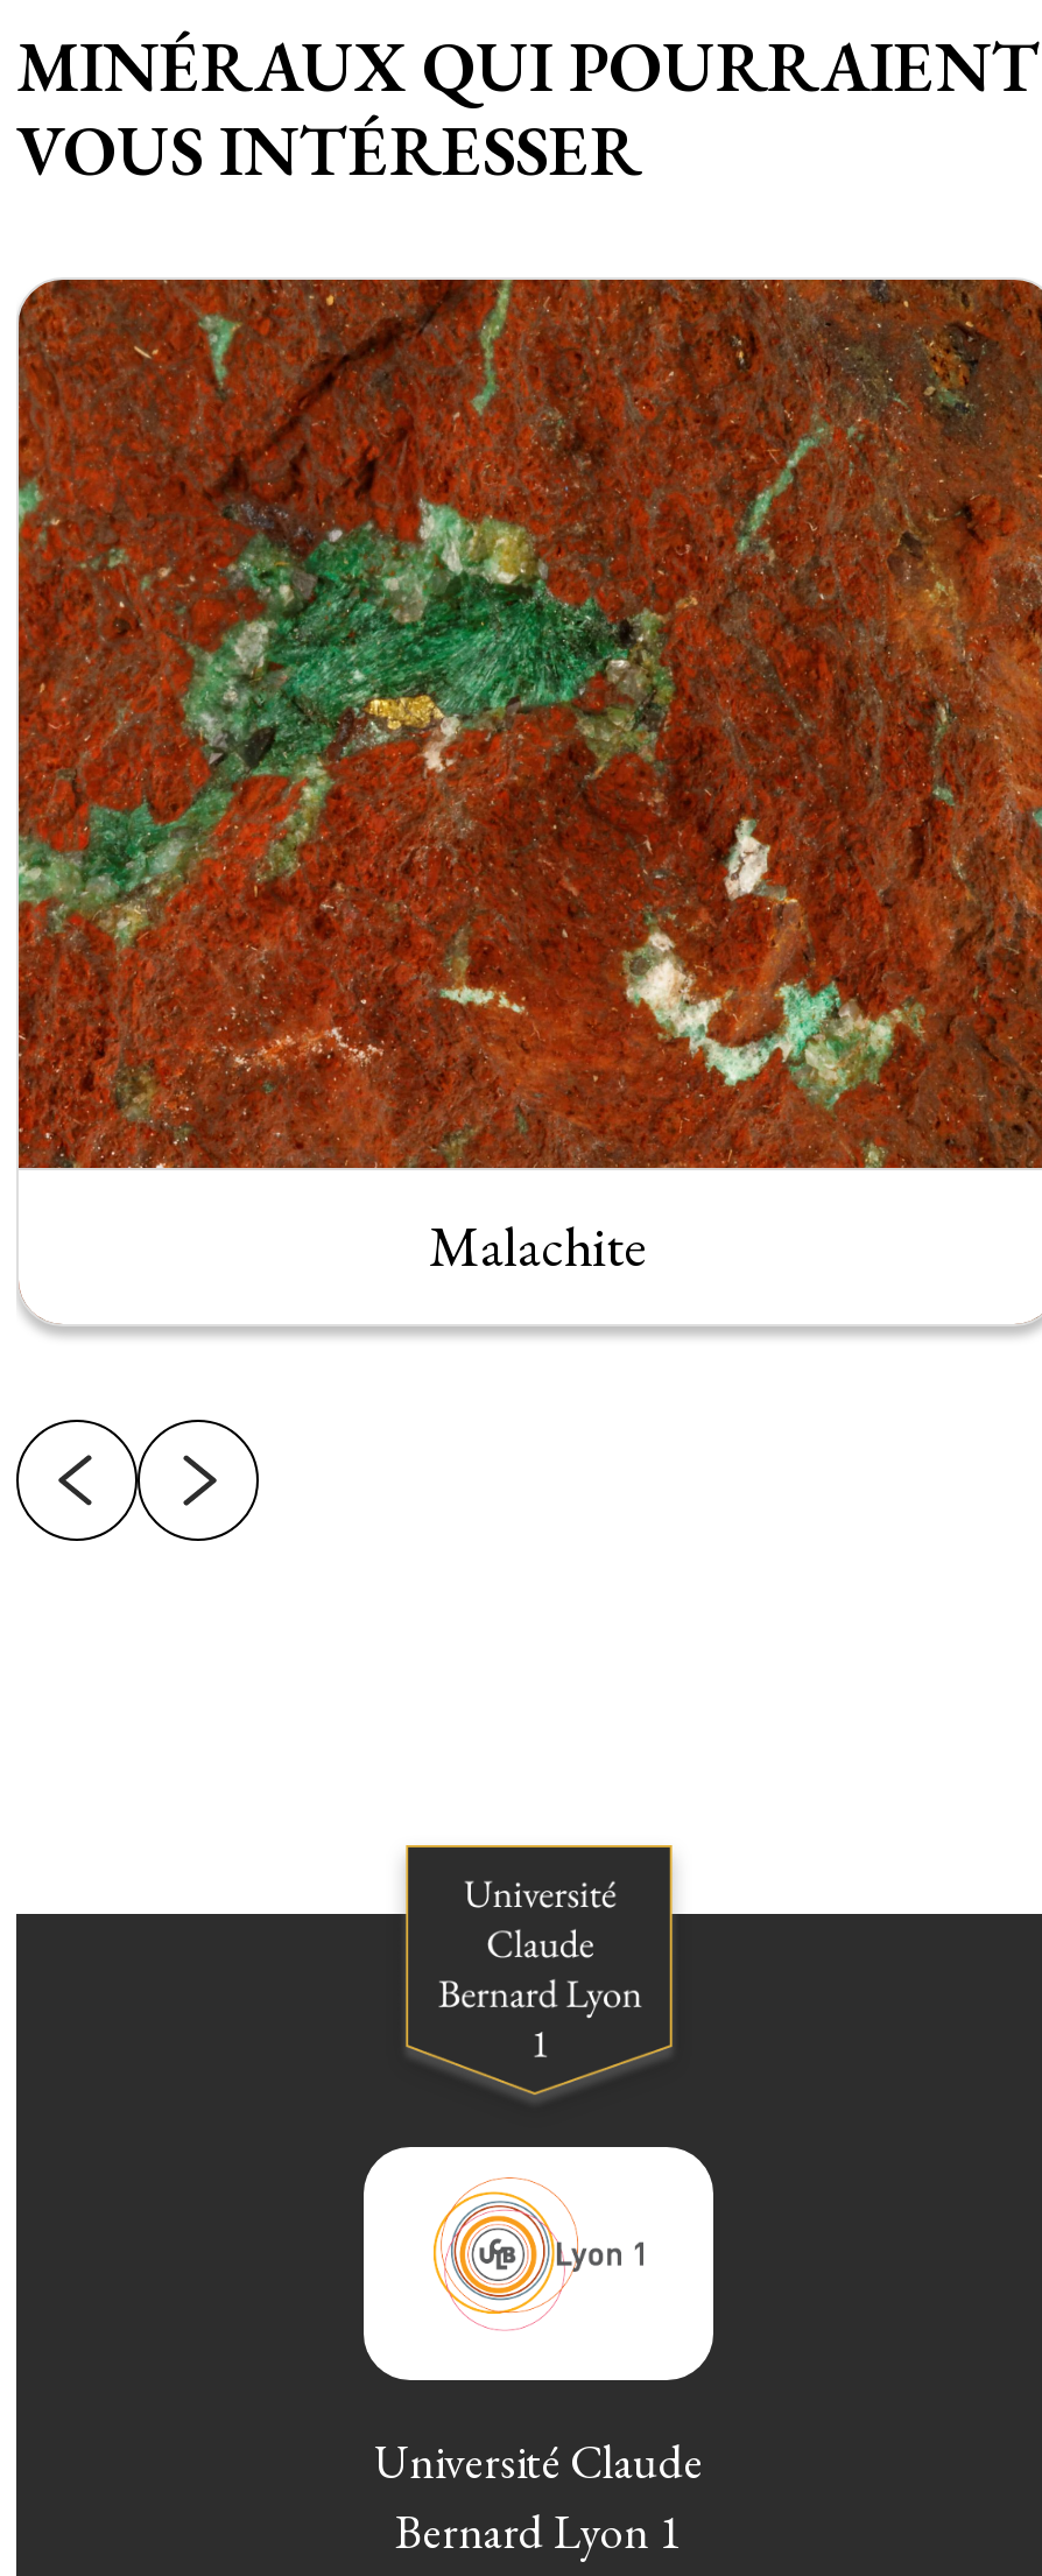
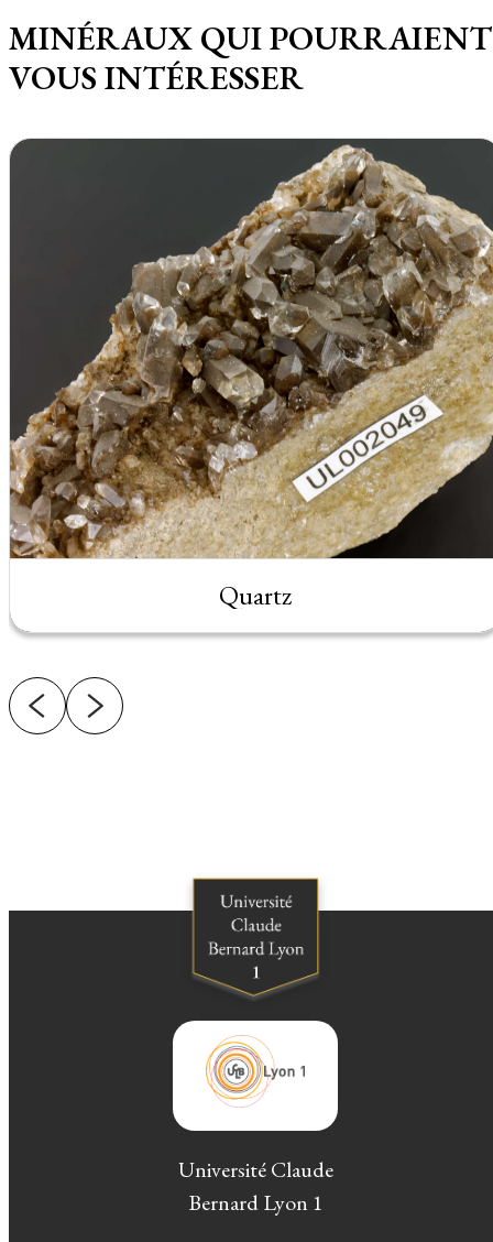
- [image]
- Malachite
+ [image]
+ Quartz
